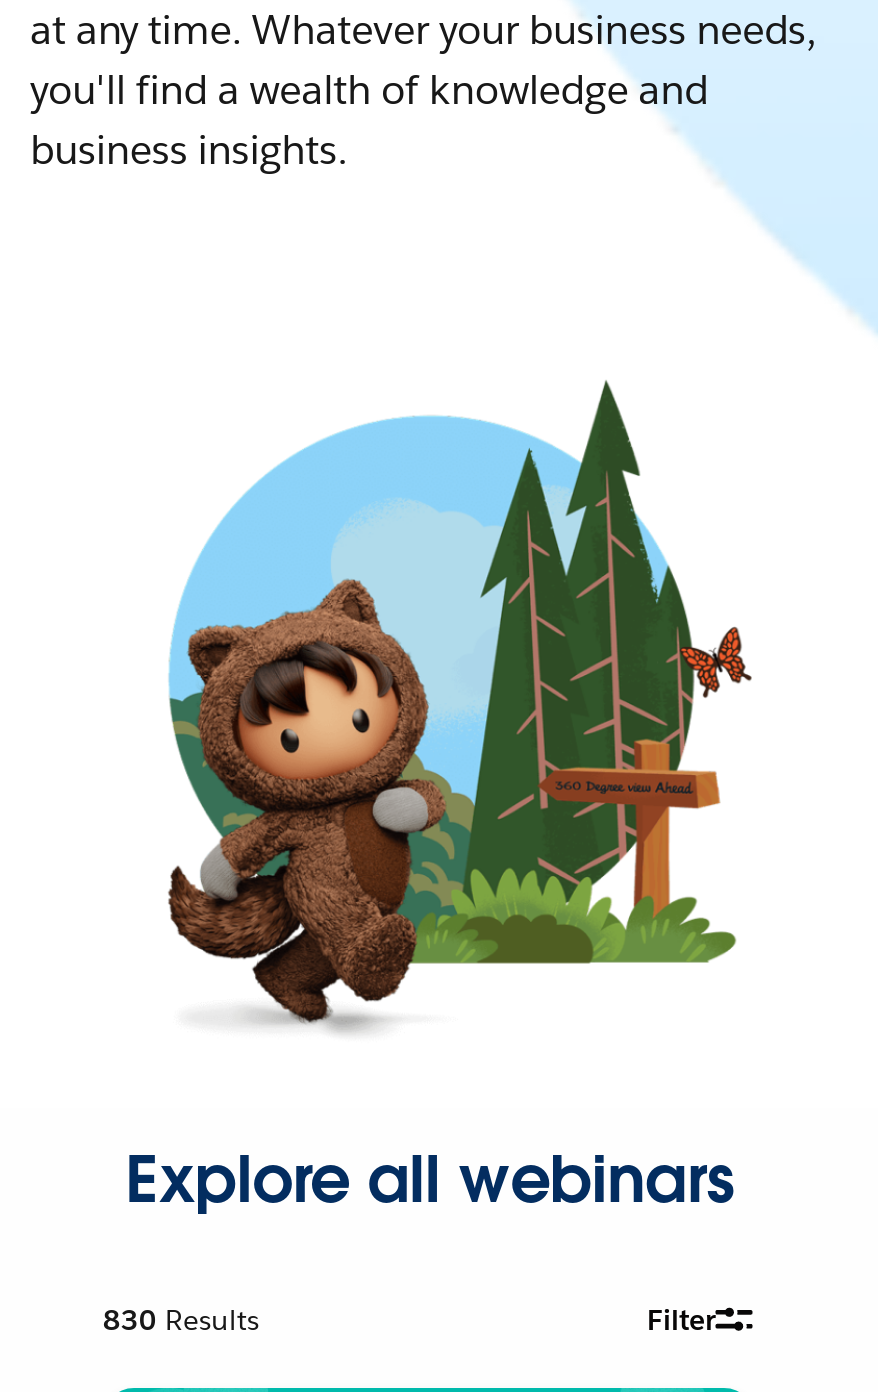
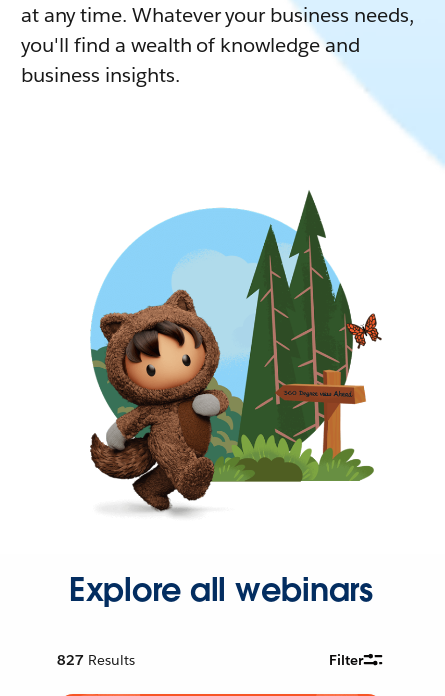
- 830 Results
+ 827 Results
